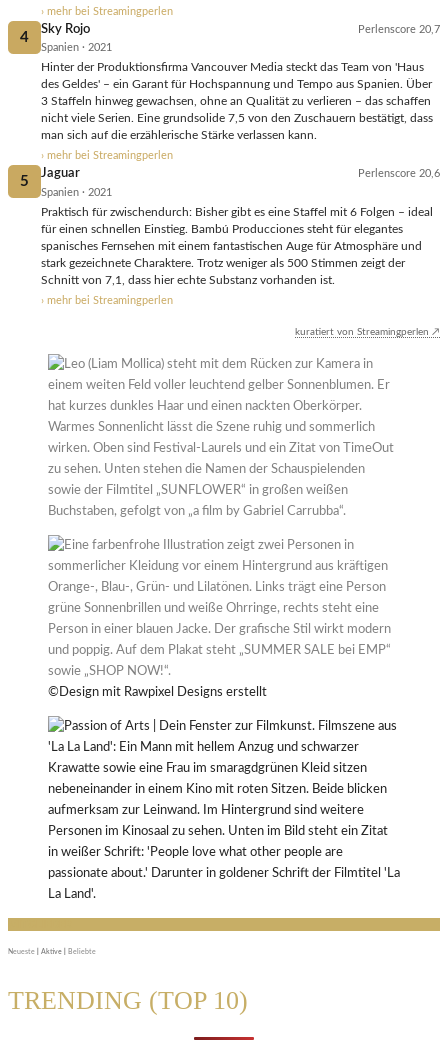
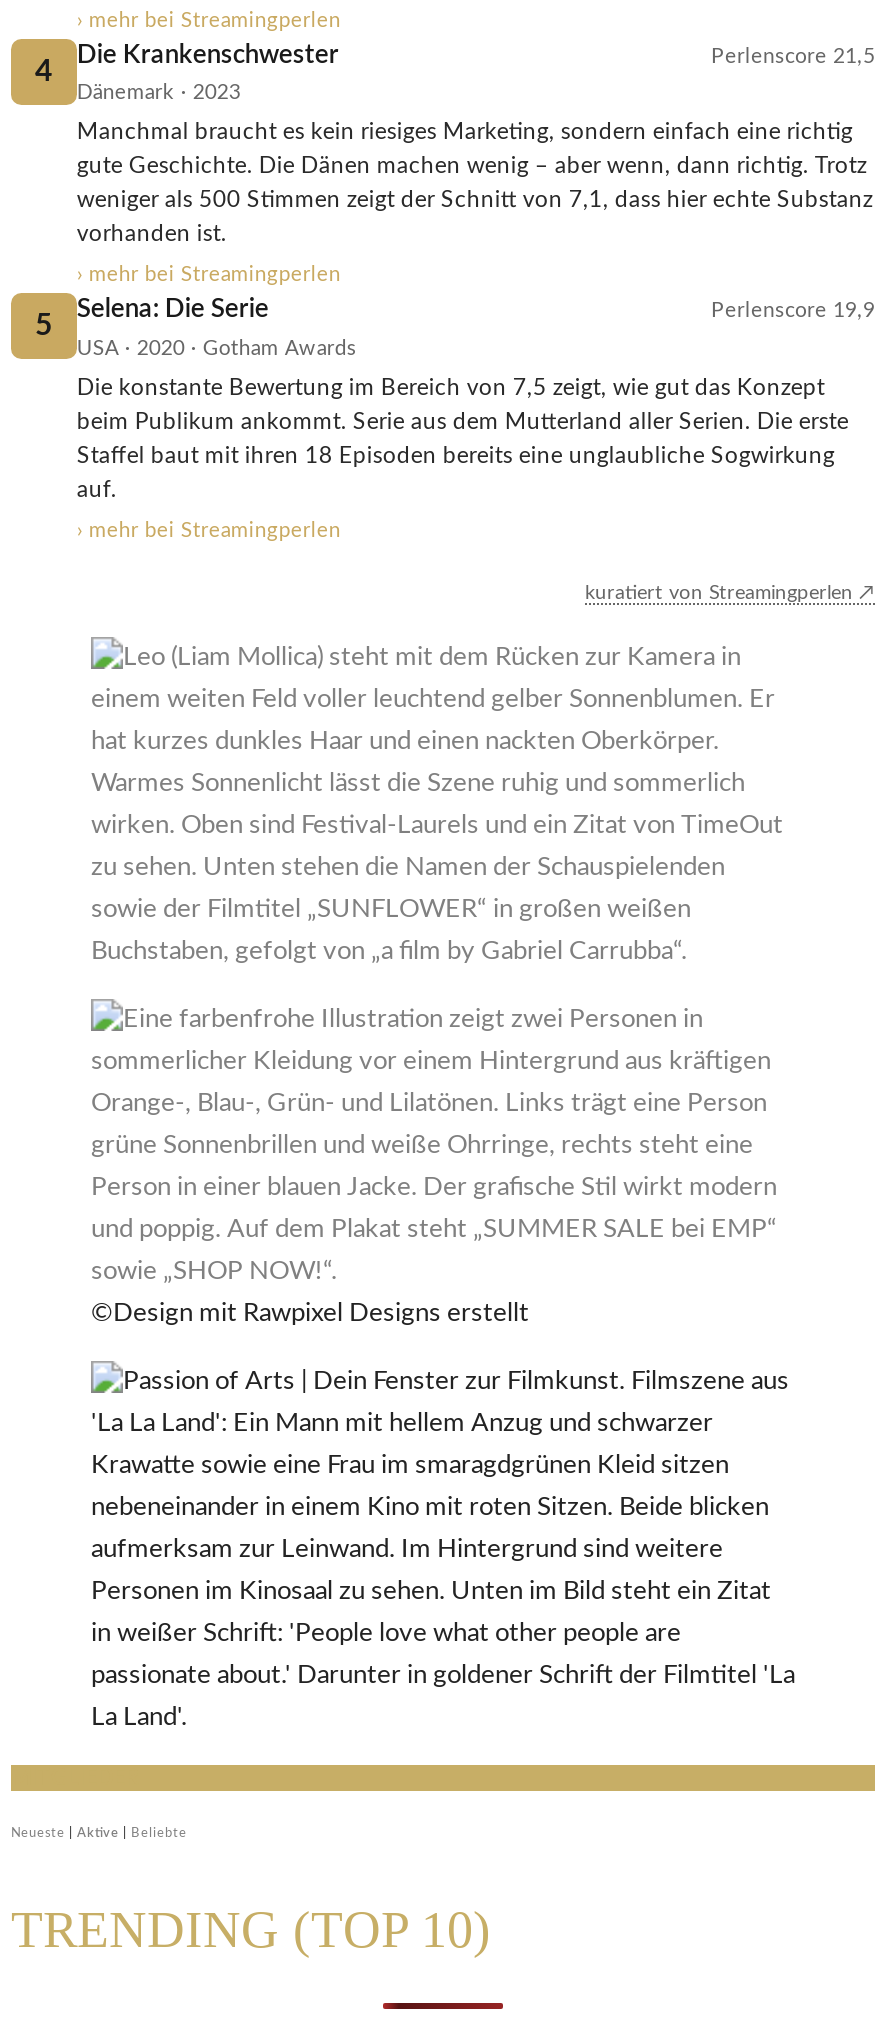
- Sky Rojo
- Perlenscore 20,7
- Spanien · 2021
- Hinter der Produktionsfirma Vancouver Media steckt das Team von 'Haus
- des Geldes' – ein Garant für Hochspannung und Tempo aus Spanien. Über
- 3 Staffeln hinweg gewachsen, ohne an Qualität zu verlieren – das schaffen
- nicht viele Serien. Eine grundsolide 7,5 von den Zuschauern bestätigt, dass
- man sich auf die erzählerische Stärke verlassen kann.
+ Die Krankenschwester
+ Perlenscore 21,5
+ Dänemark · 2023
+ Manchmal braucht es kein riesiges Marketing, sondern einfach eine richtig
+ gute Geschichte. Die Dänen machen wenig – aber wenn, dann richtig. Trotz
+ weniger als 500 Stimmen zeigt der Schnitt von 7,1, dass hier echte Substanz
+ vorhanden ist.

- Jaguar
- Perlenscore 20,6
- Spanien · 2021
- Praktisch für zwischendurch: Bisher gibt es eine Staffel mit 6 Folgen – ideal
- für einen schnellen Einstieg. Bambú Producciones steht für elegantes
- spanisches Fernsehen mit einem fantastischen Auge für Atmosphäre und
- stark gezeichnete Charaktere. Trotz weniger als 500 Stimmen zeigt der
- Schnitt von 7,1, dass hier echte Substanz vorhanden ist.
+ Selena: Die Serie
+ Perlenscore 19,9
+ USA · 2020 · Gotham Awards
+ Die konstante Bewertung im Bereich von 7,5 zeigt, wie gut das Konzept
+ beim Publikum ankommt. Serie aus dem Mutterland aller Serien. Die erste
+ Staffel baut mit ihren 18 Episoden bereits eine unglaubliche Sogwirkung
+ auf.
